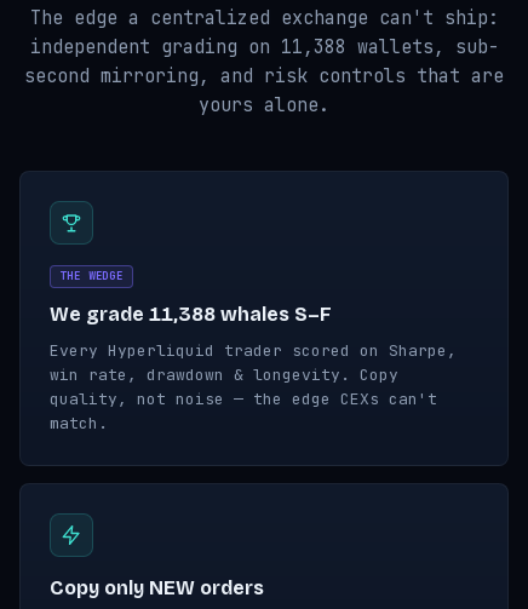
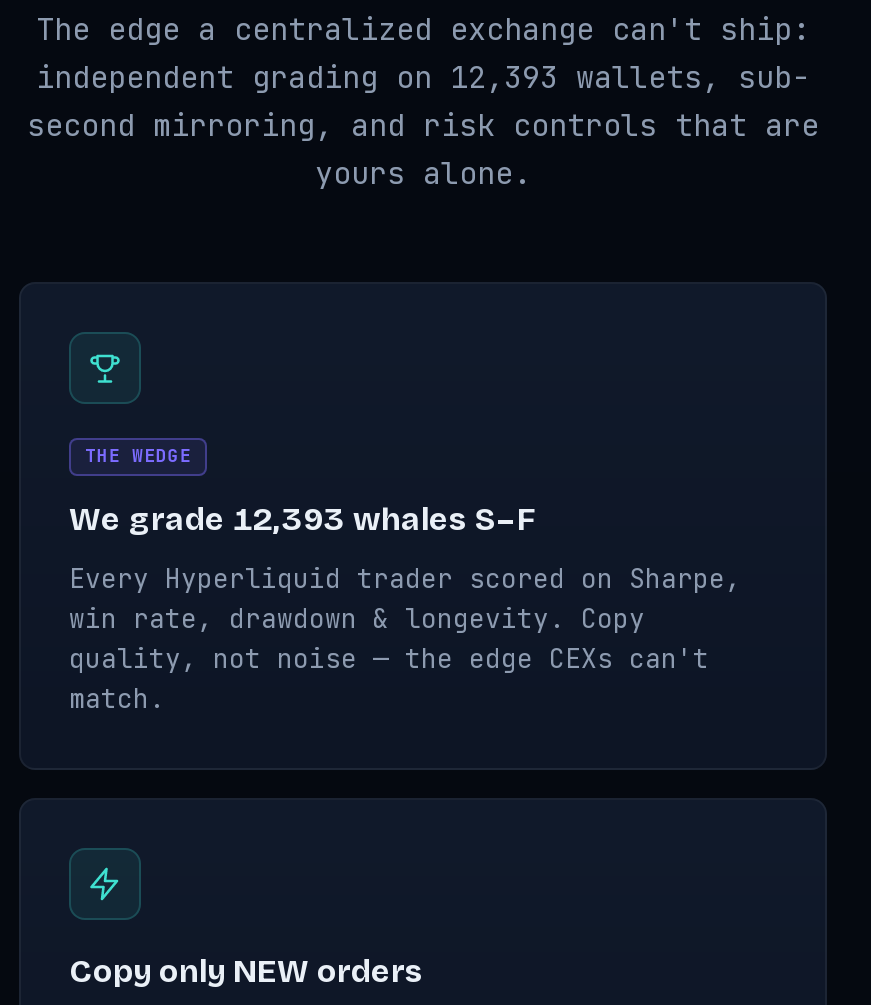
- independent grading on 11,388 wallets, sub-
+ independent grading on 12,393 wallets, sub-

- We grade 11,388 whales S–F
+ We grade 12,393 whales S–F
